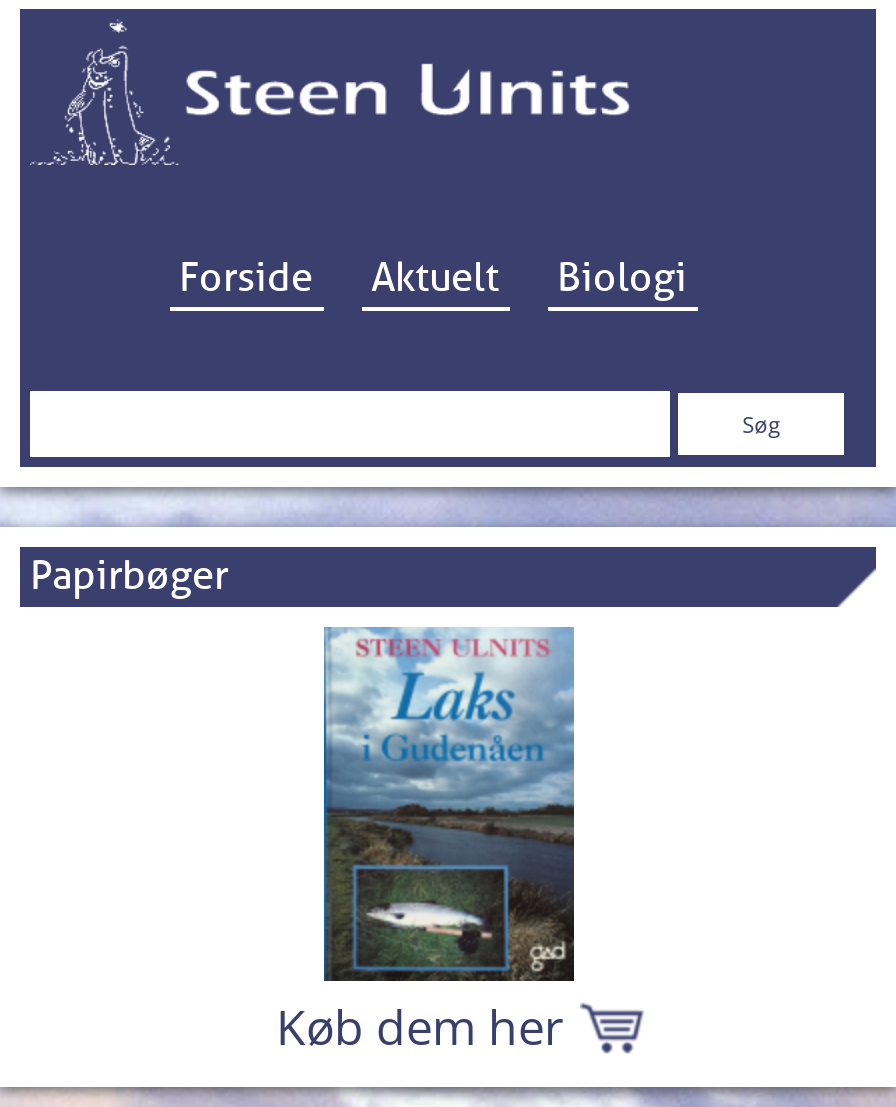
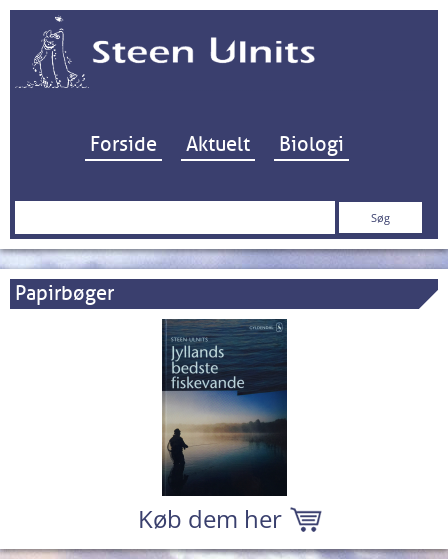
- [image]
+ [image]
